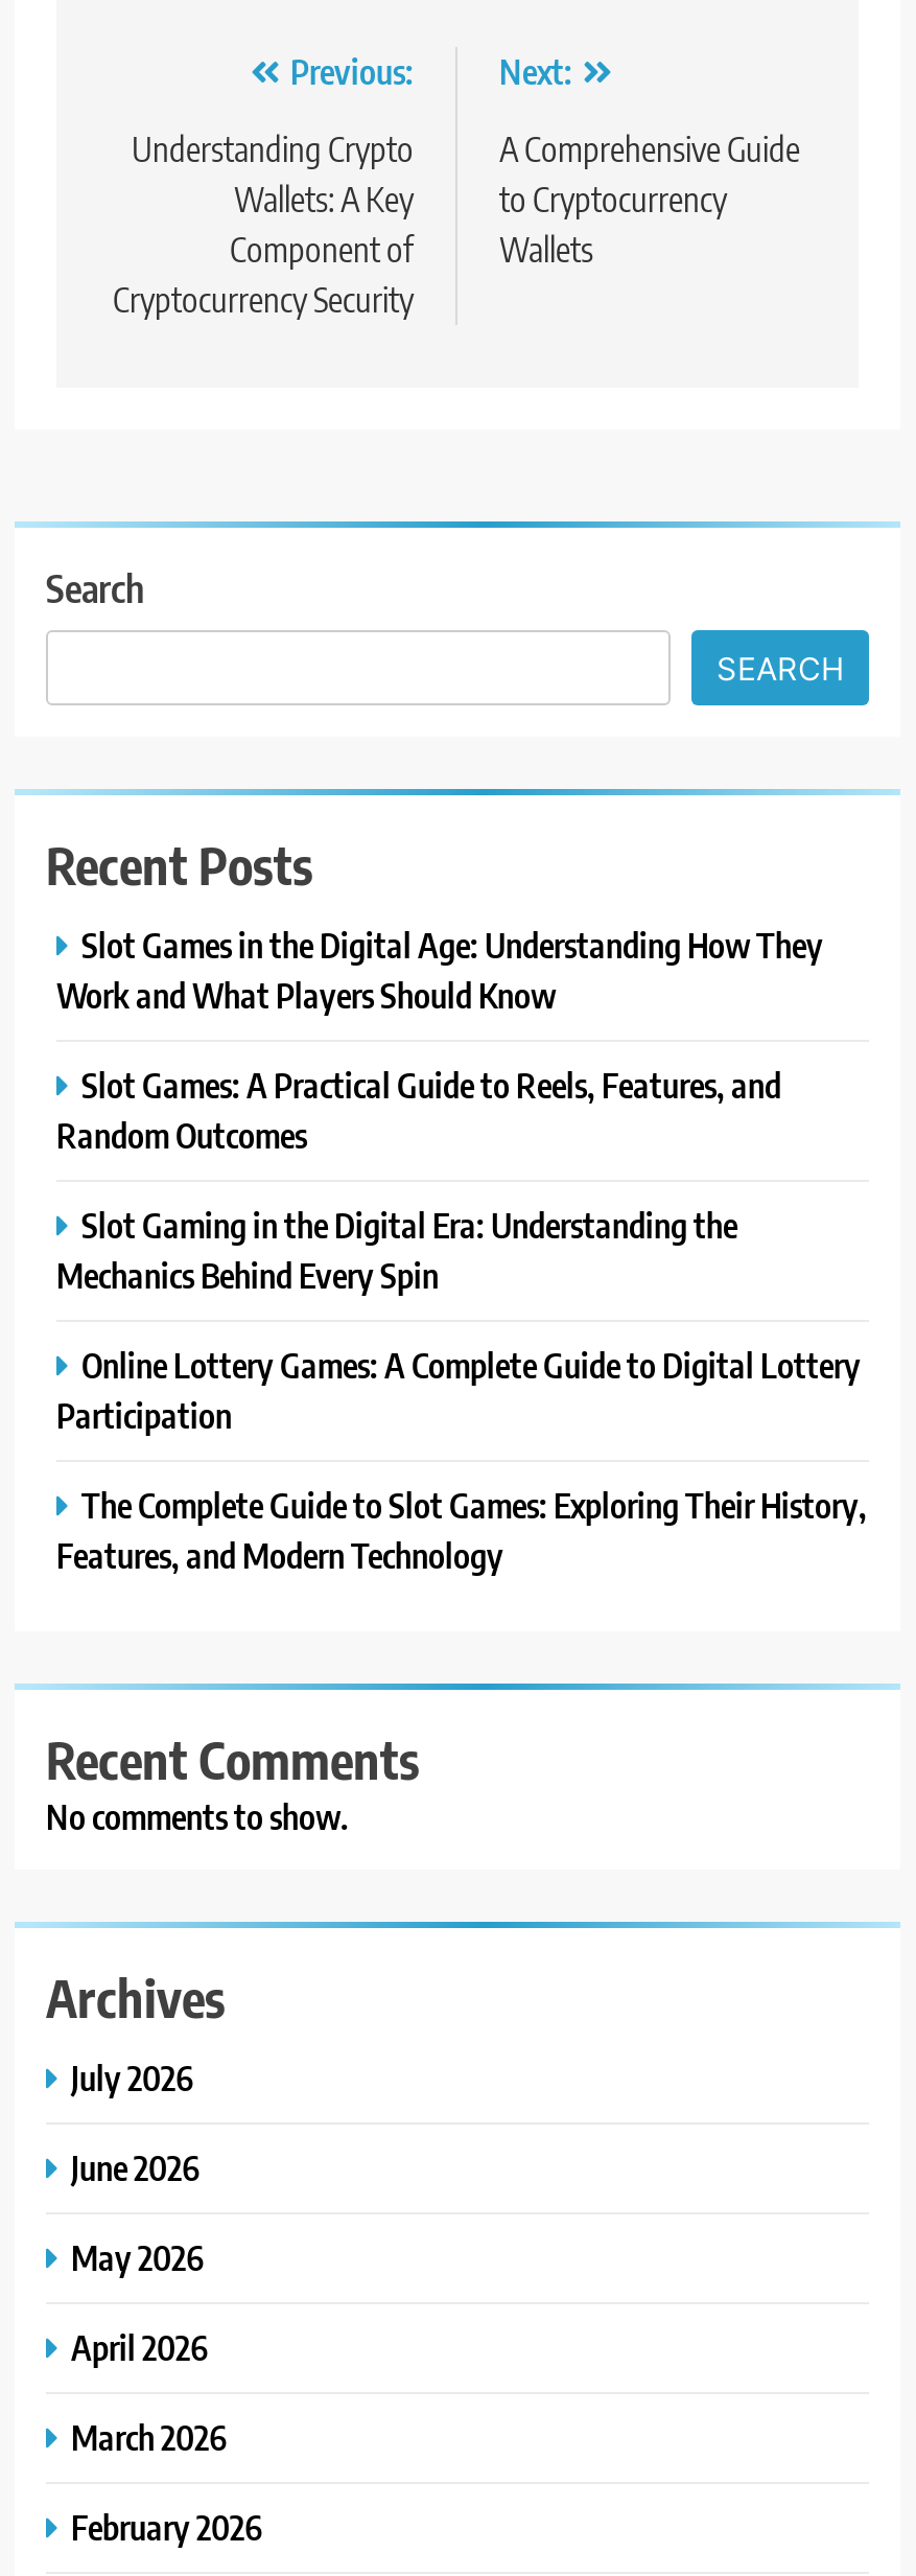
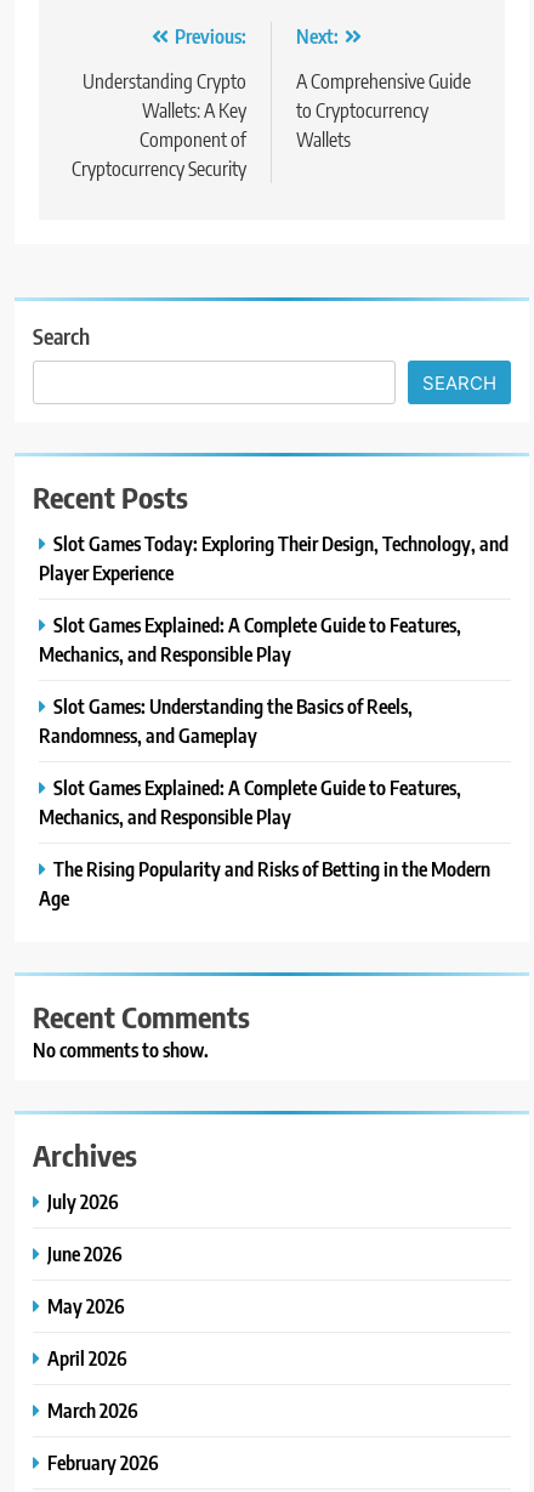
- Slot Games in the Digital Age: Understanding How They
- Work and What Players Should Know
+ Slot Games Today: Exploring Their Design, Technology, and
+ Player Experience

- Slot Games: A Practical Guide to Reels, Features, and
- Random Outcomes
+ Slot Games Explained: A Complete Guide to Features,
+ Mechanics, and Responsible Play

- Slot Gaming in the Digital Era: Understanding the
- Mechanics Behind Every Spin
+ Slot Games: Understanding the Basics of Reels,
+ Randomness, and Gameplay

- Online Lottery Games: A Complete Guide to Digital Lottery
- Participation
+ Slot Games Explained: A Complete Guide to Features,
+ Mechanics, and Responsible Play

- The Complete Guide to Slot Games: Exploring Their History,
- Features, and Modern Technology
+ The Rising Popularity and Risks of Betting in the Modern
+ Age
